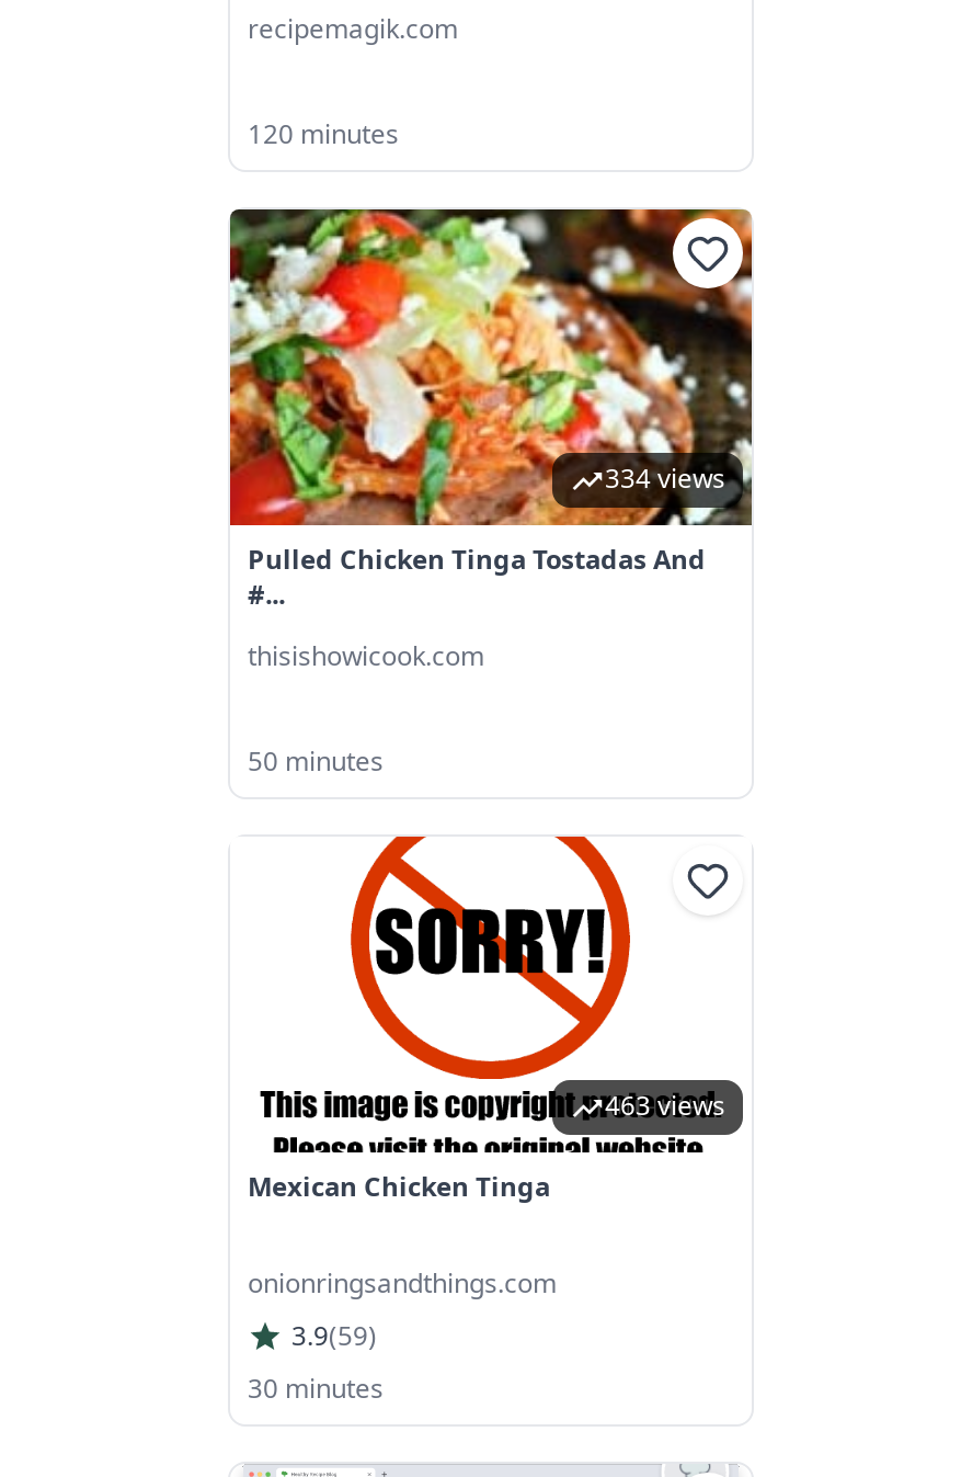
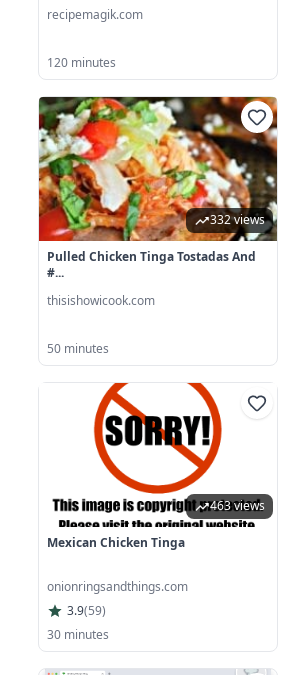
- 334 views
+ 332 views
